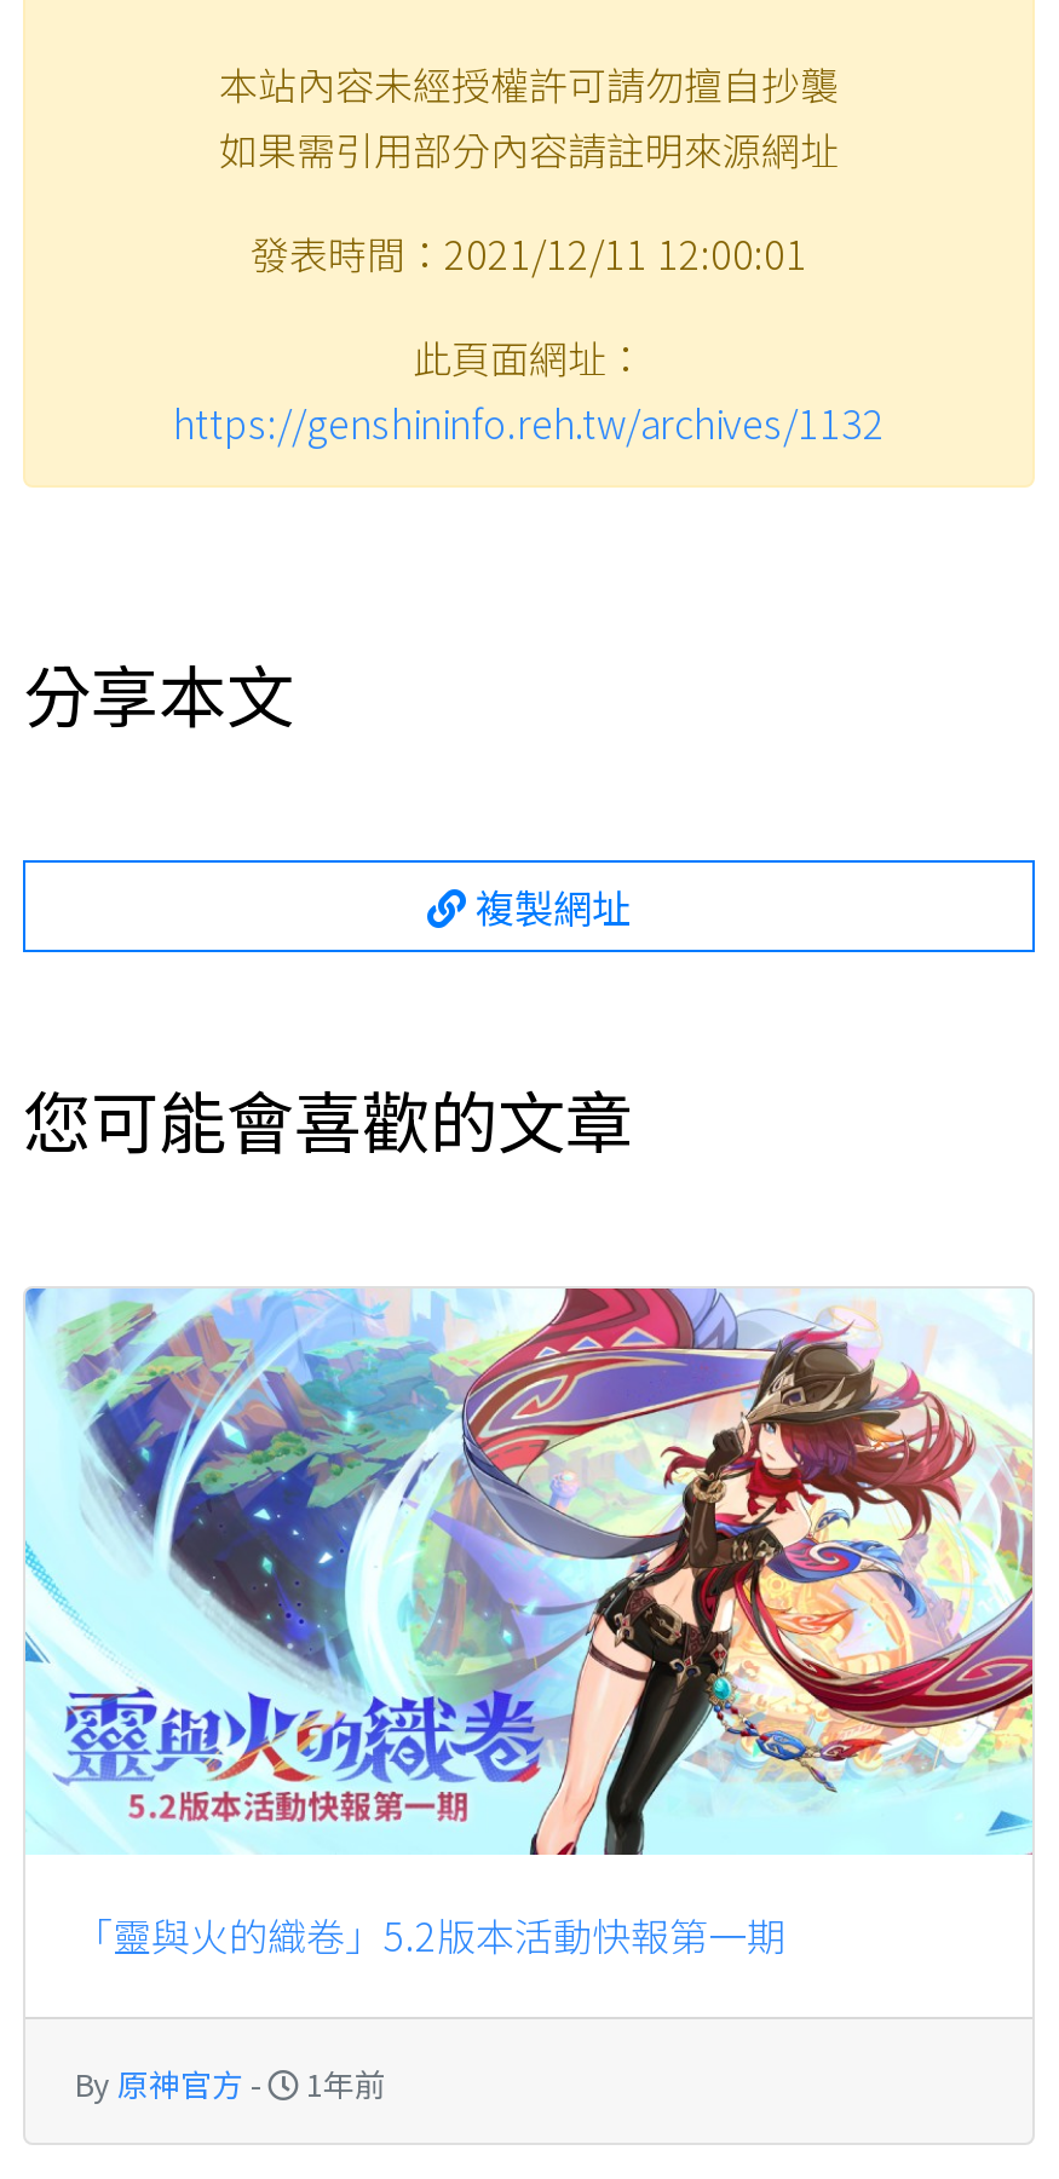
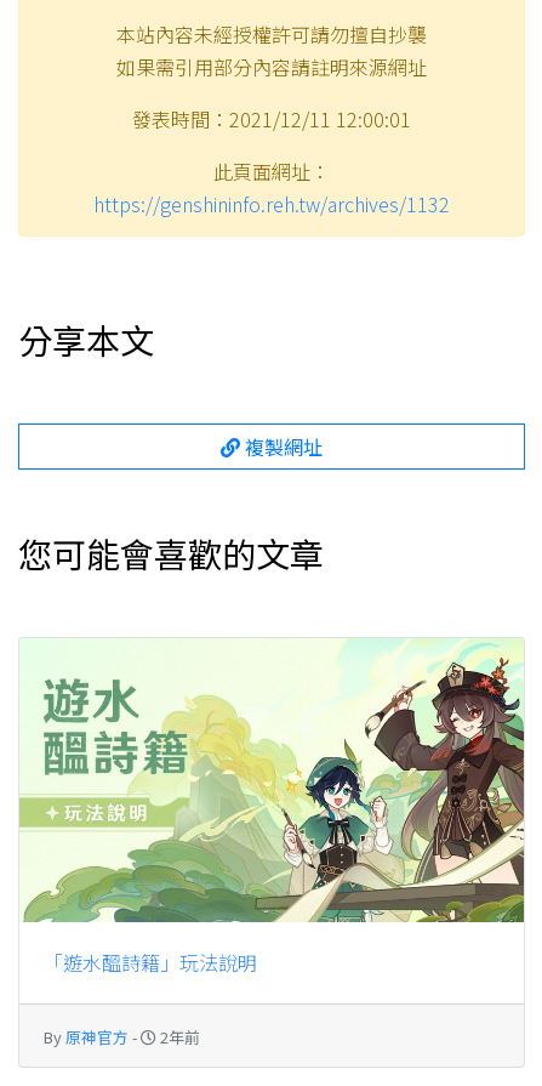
- [image]
- 「靈與火的織卷」5.2版本活動快報第一期
+ [image]
+ 「遊水醞詩籍」玩法說明

- By原神官方- 1年前
+ By原神官方- 2年前
